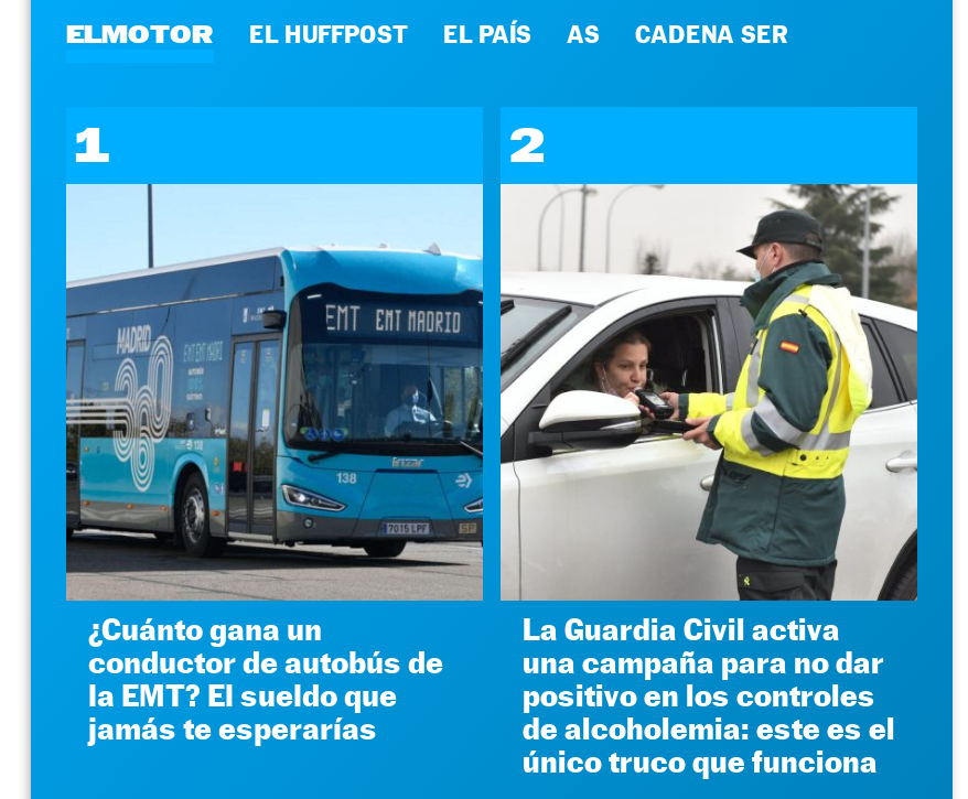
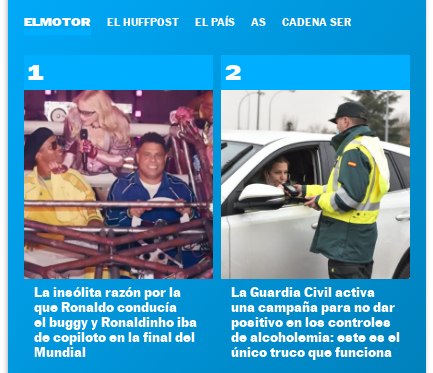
- [image]
- ¿Cuánto gana un
- conductor de autobús de
- la EMT? El sueldo que
- jamás te esperarías
+ [image]
+ La insólita razón por la
+ que Ronaldo conducía
+ el buggy y Ronaldinho iba
+ de copiloto en la final del
+ Mundial
